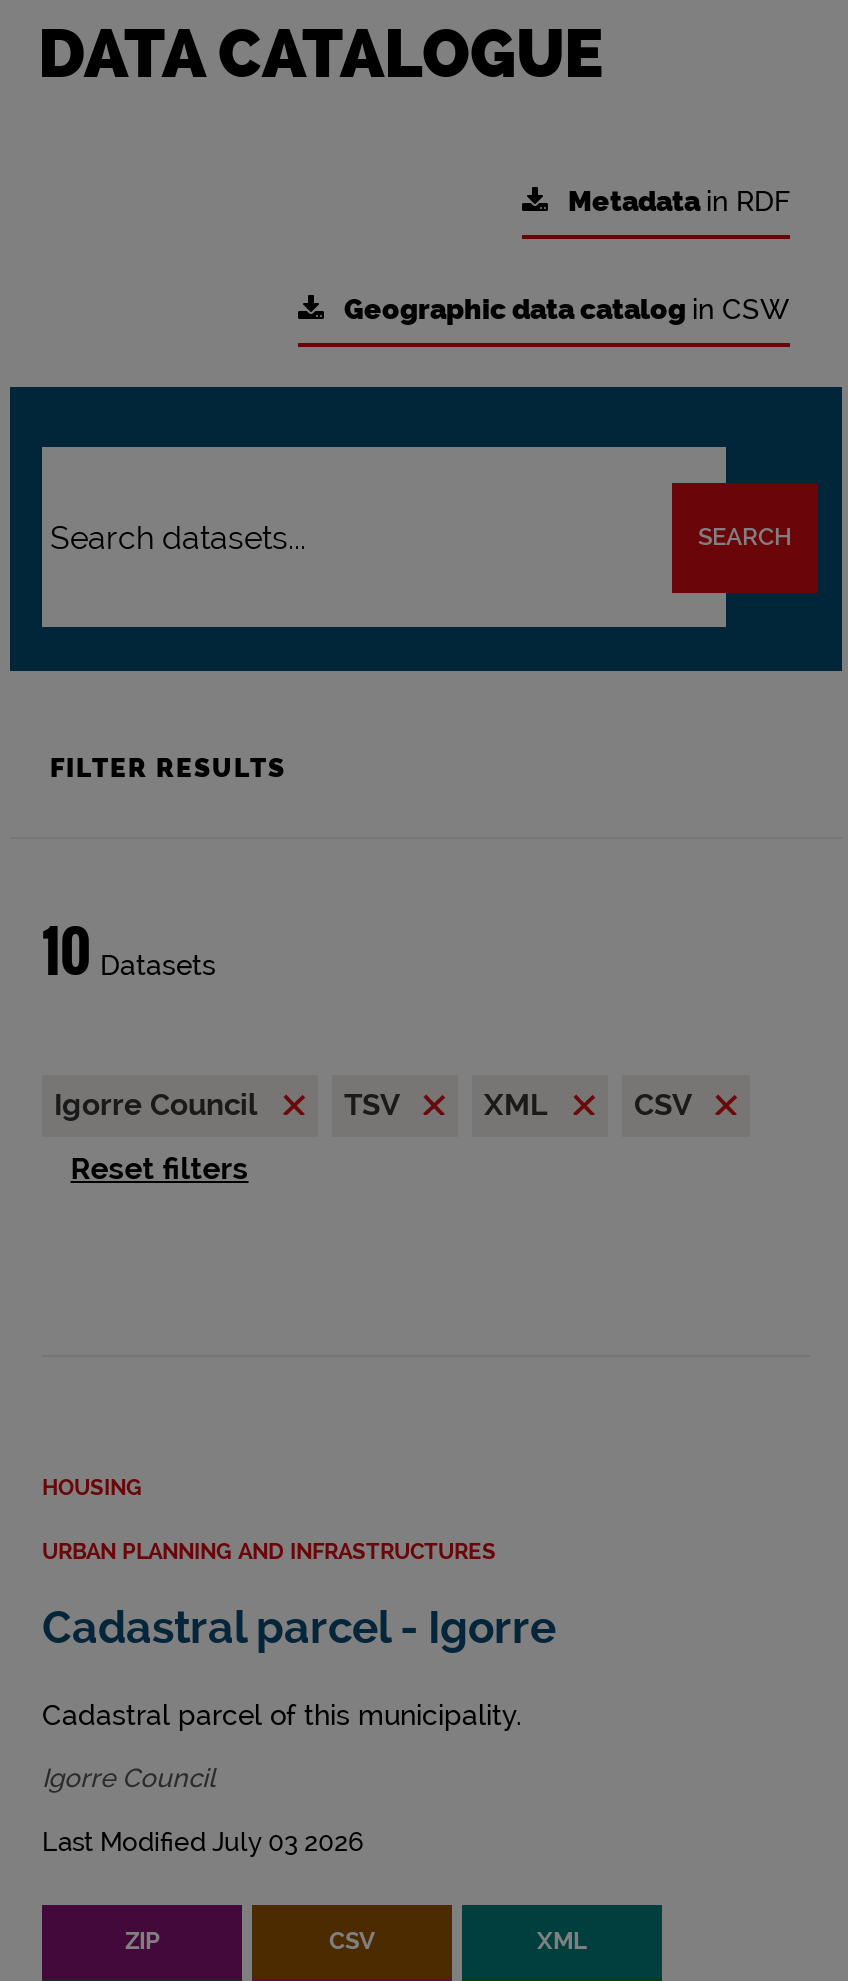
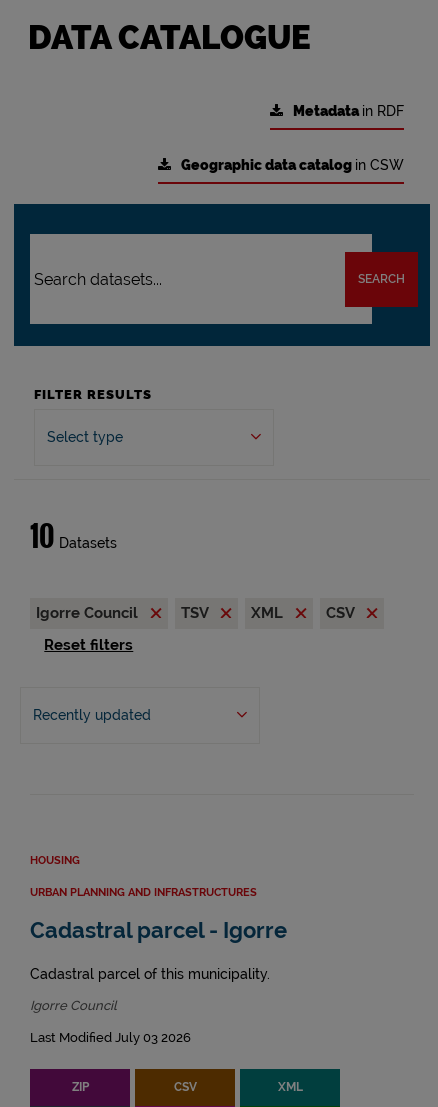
+ Select type

+ Recently updated
